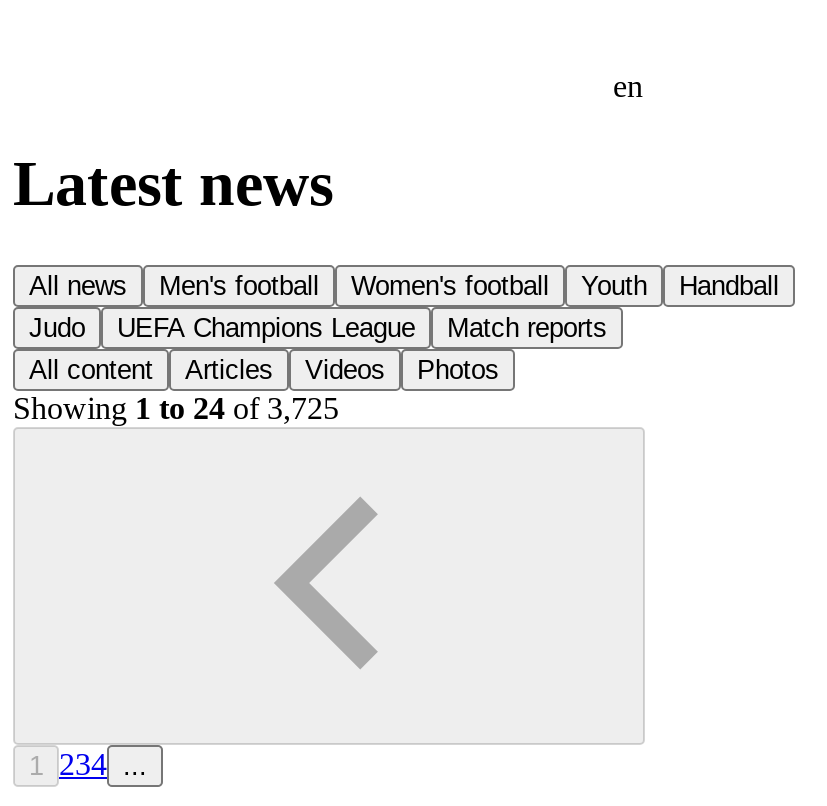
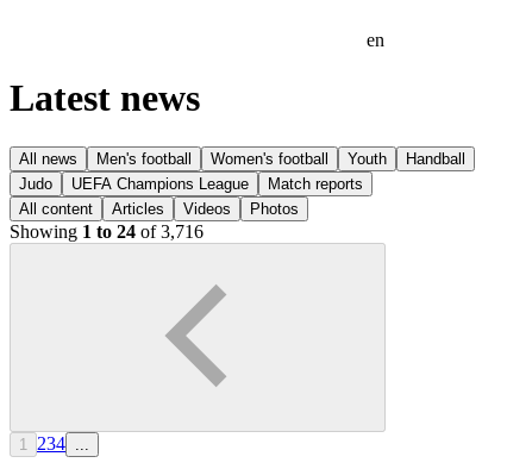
- Showing1 to 24of 3,725
+ Showing1 to 24of 3,716
